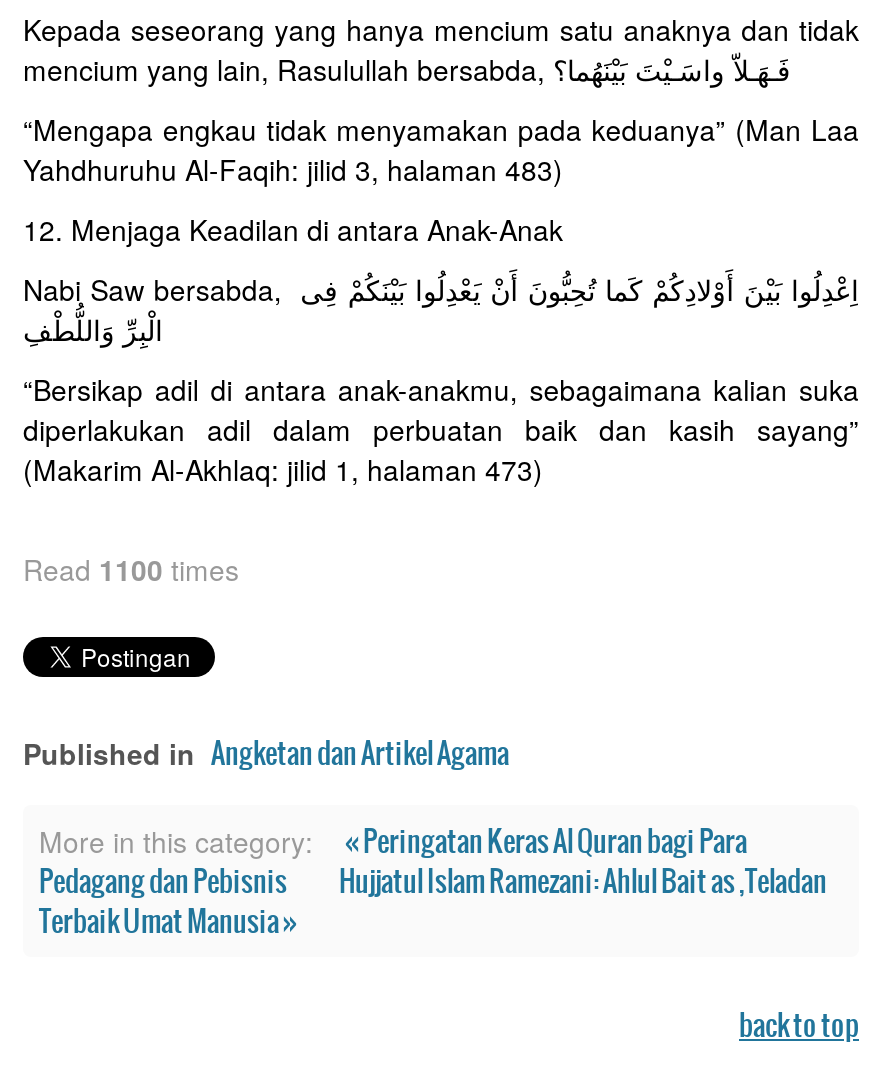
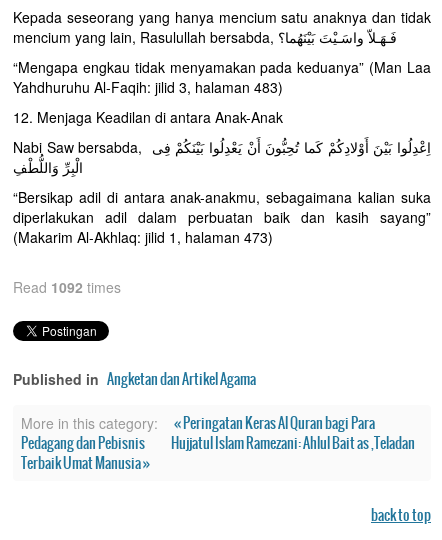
- Read 1100 times
+ Read 1092 times
